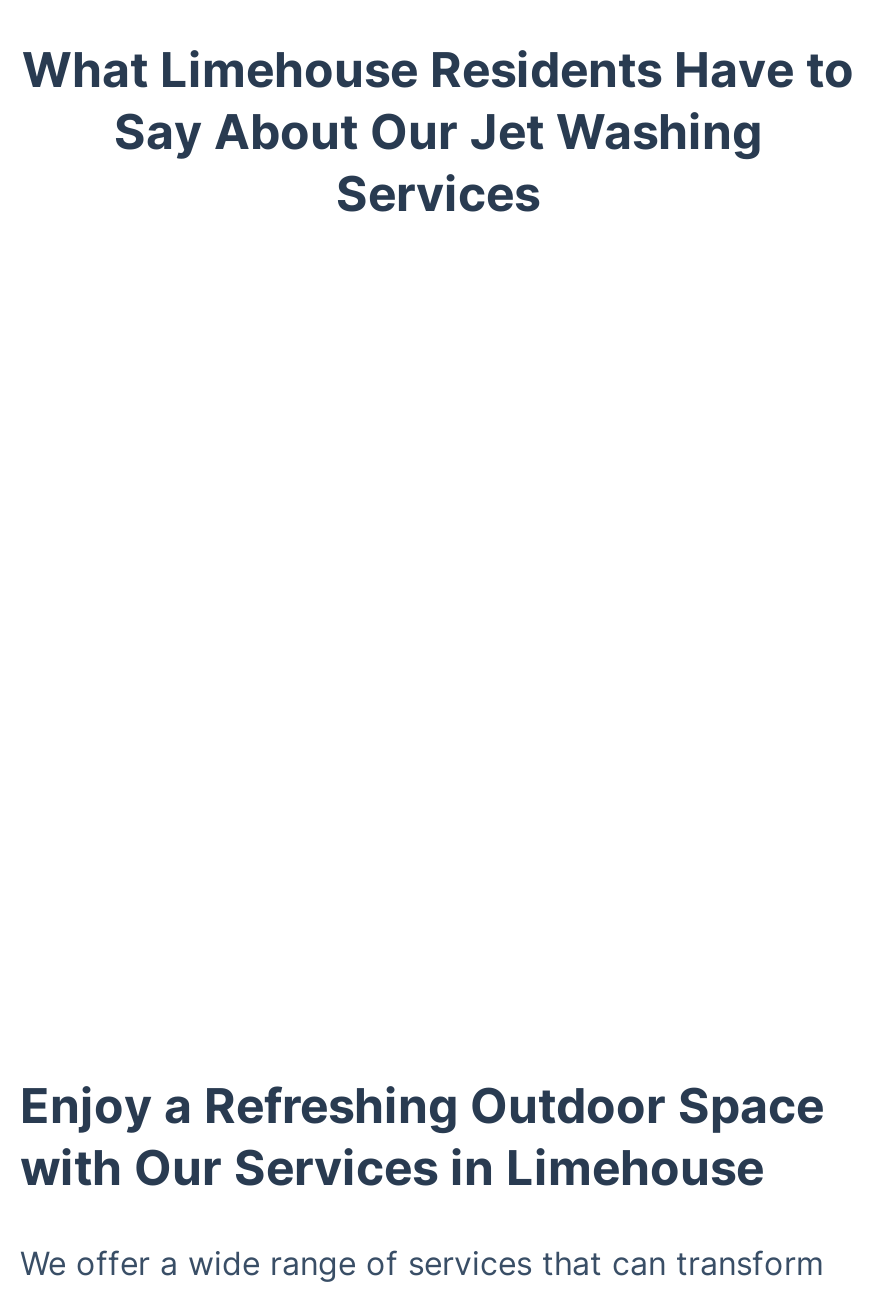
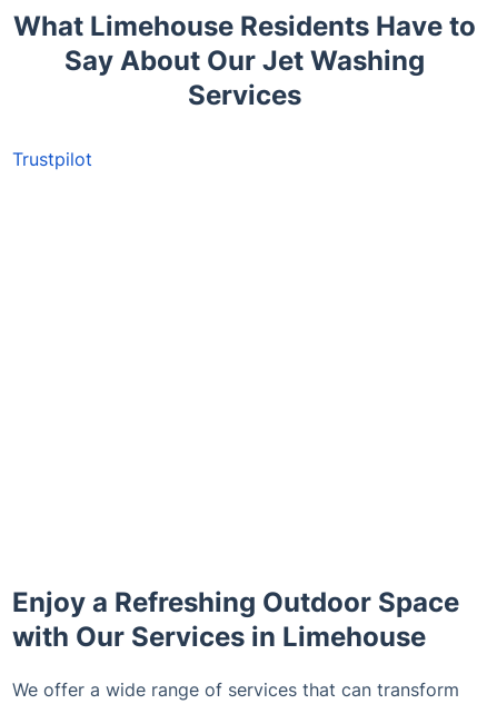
+ Trustpilot
